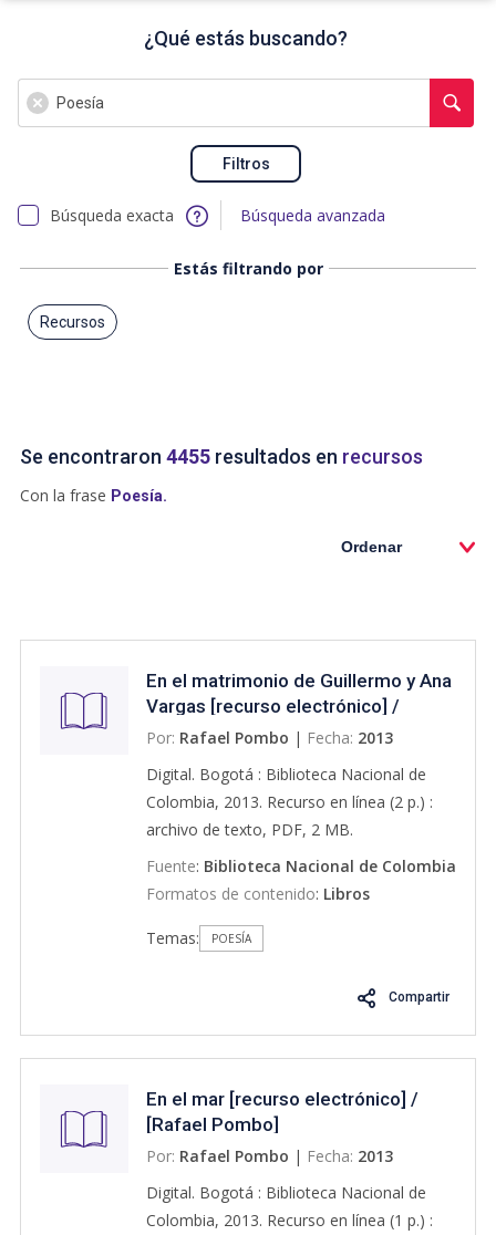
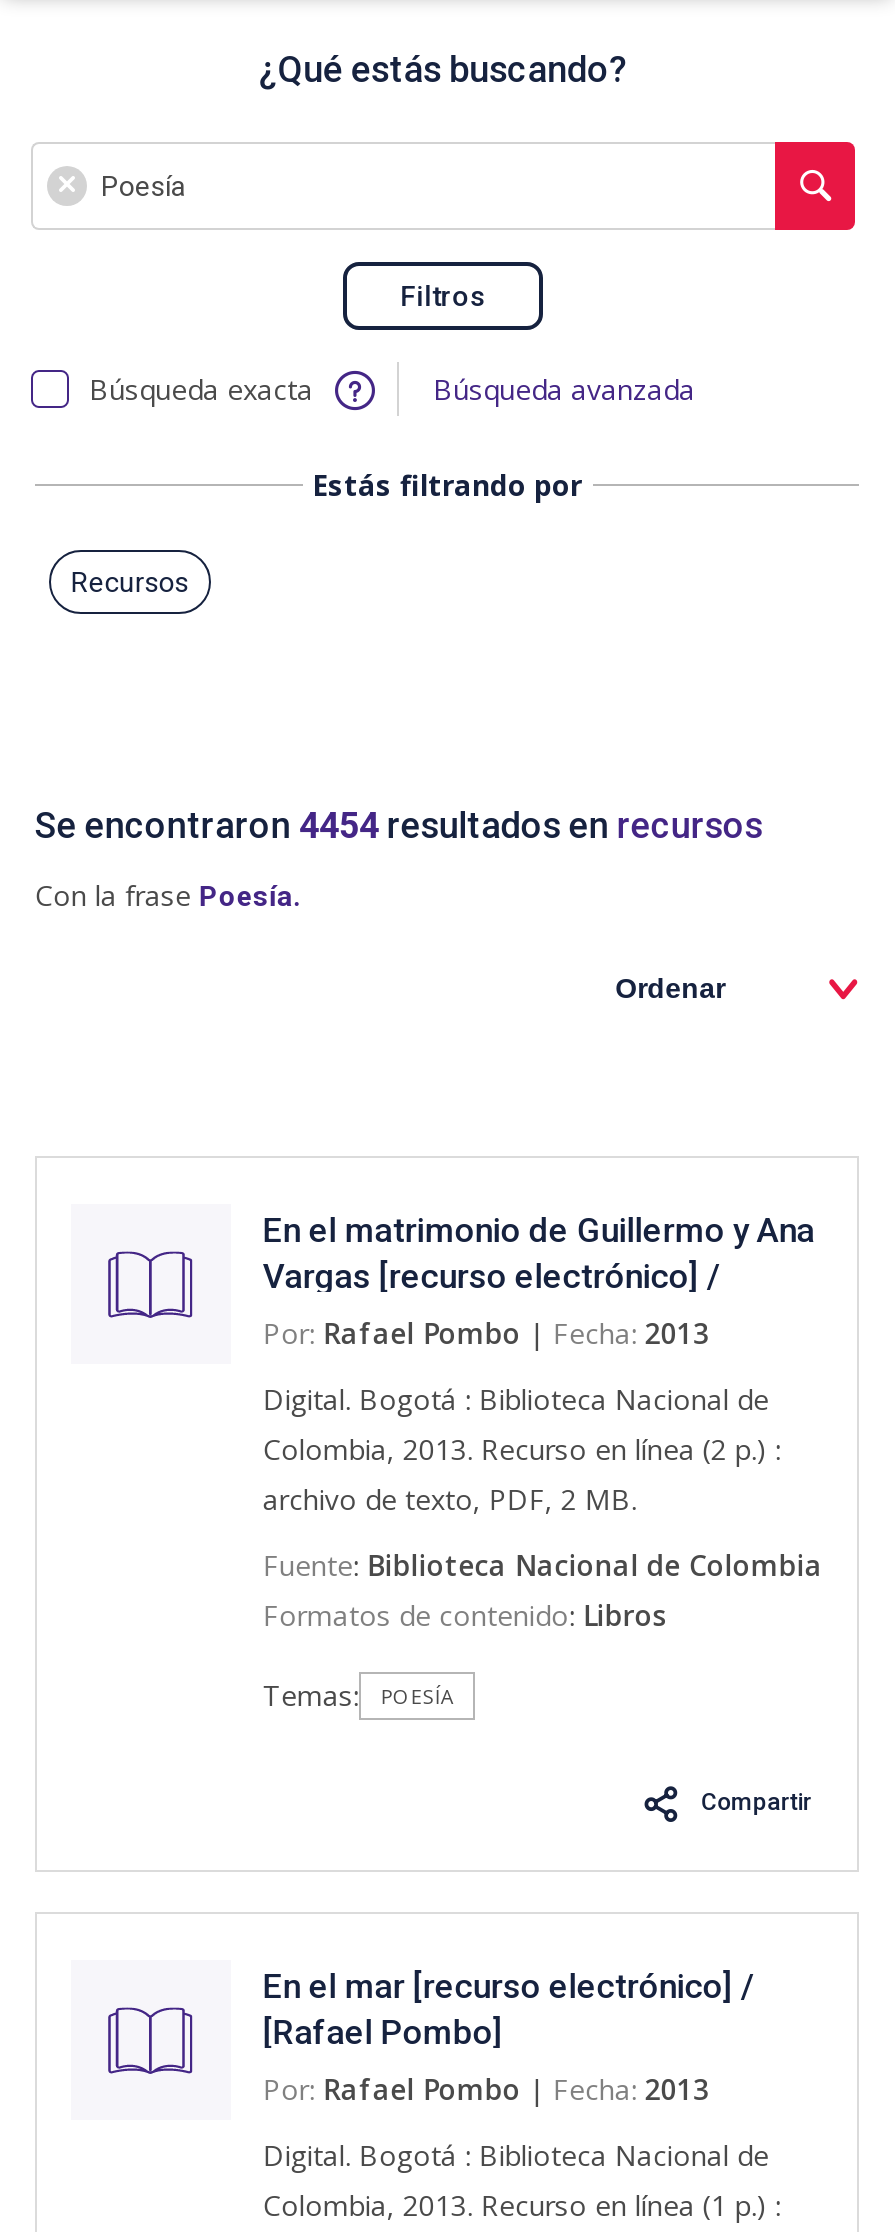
- Se encontraron 4455 resultados en recursos
+ Se encontraron 4454 resultados en recursos
